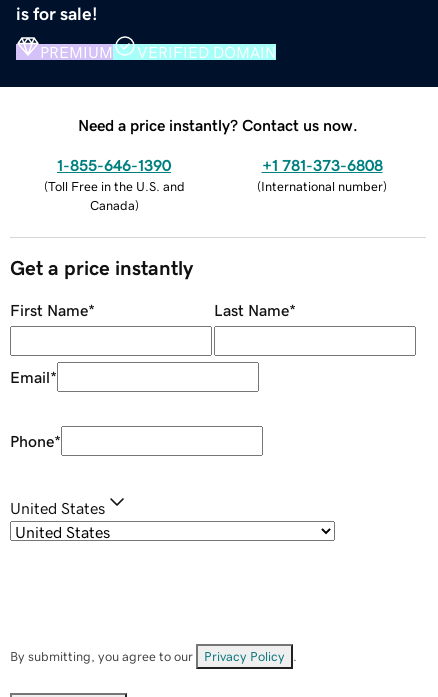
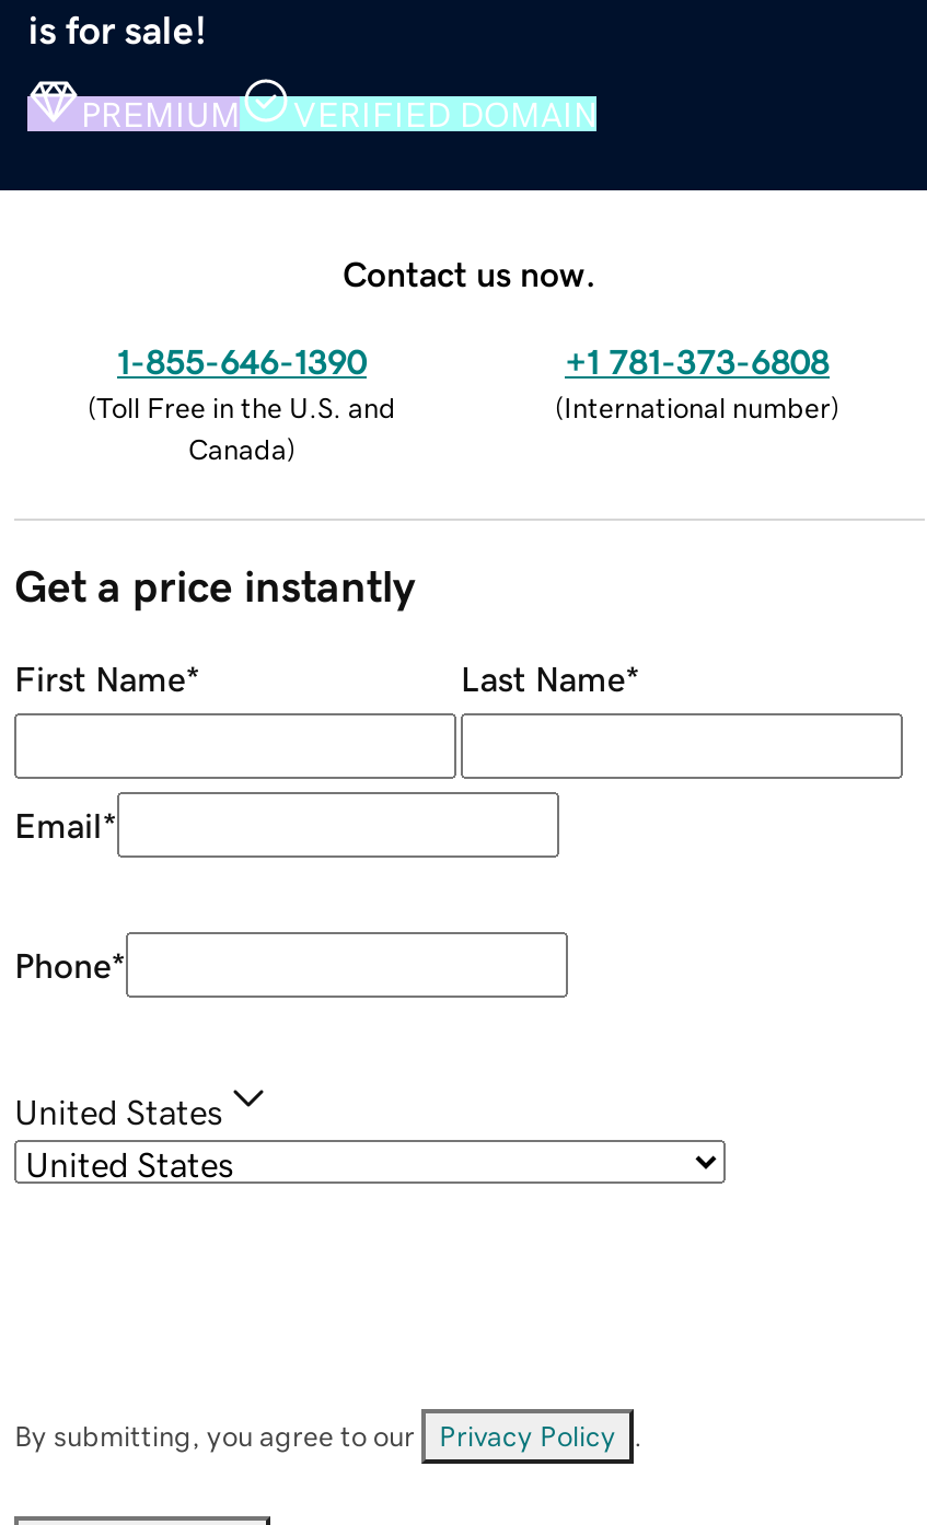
- Need a price instantly? Contact us now.
+ Contact us now.
